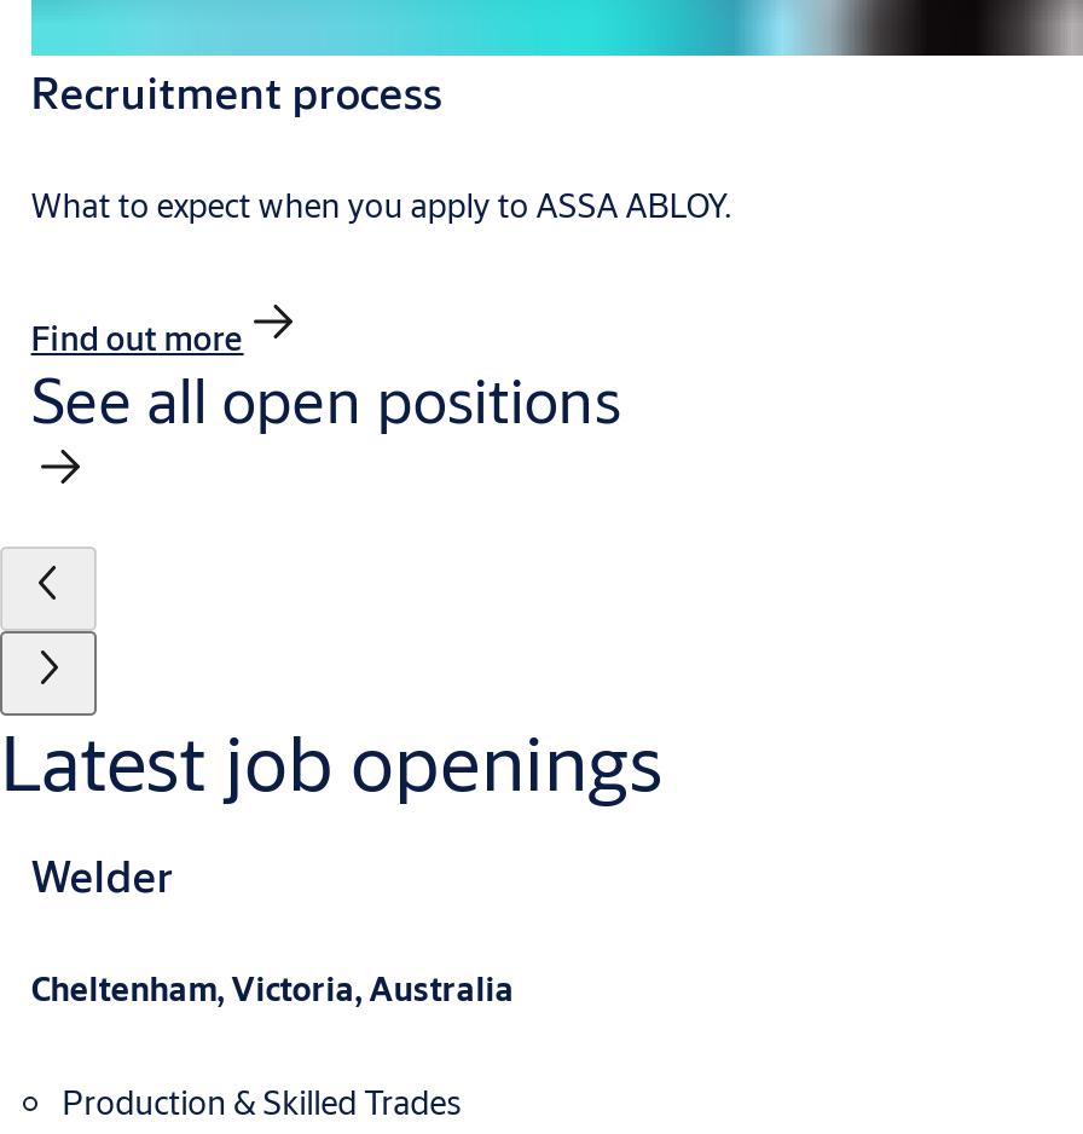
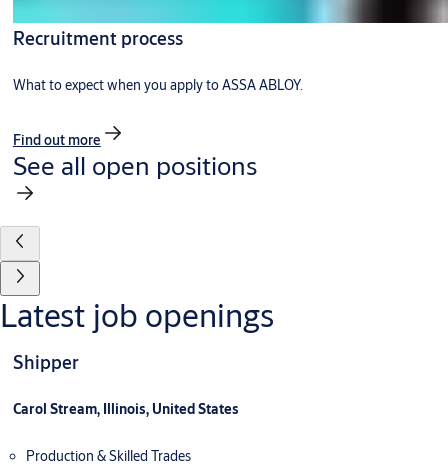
- Welder
+ Shipper

- Cheltenham, Victoria, Australia
+ Carol Stream, Illinois, United States
